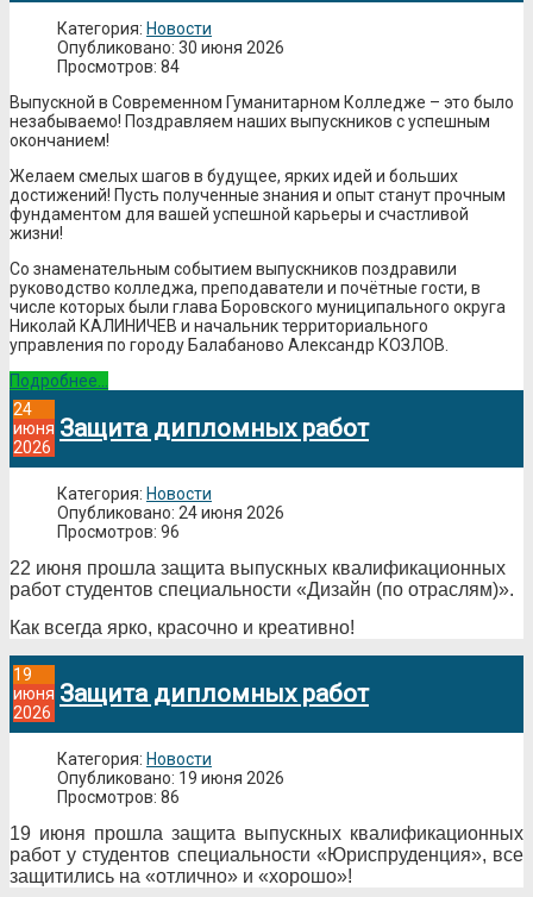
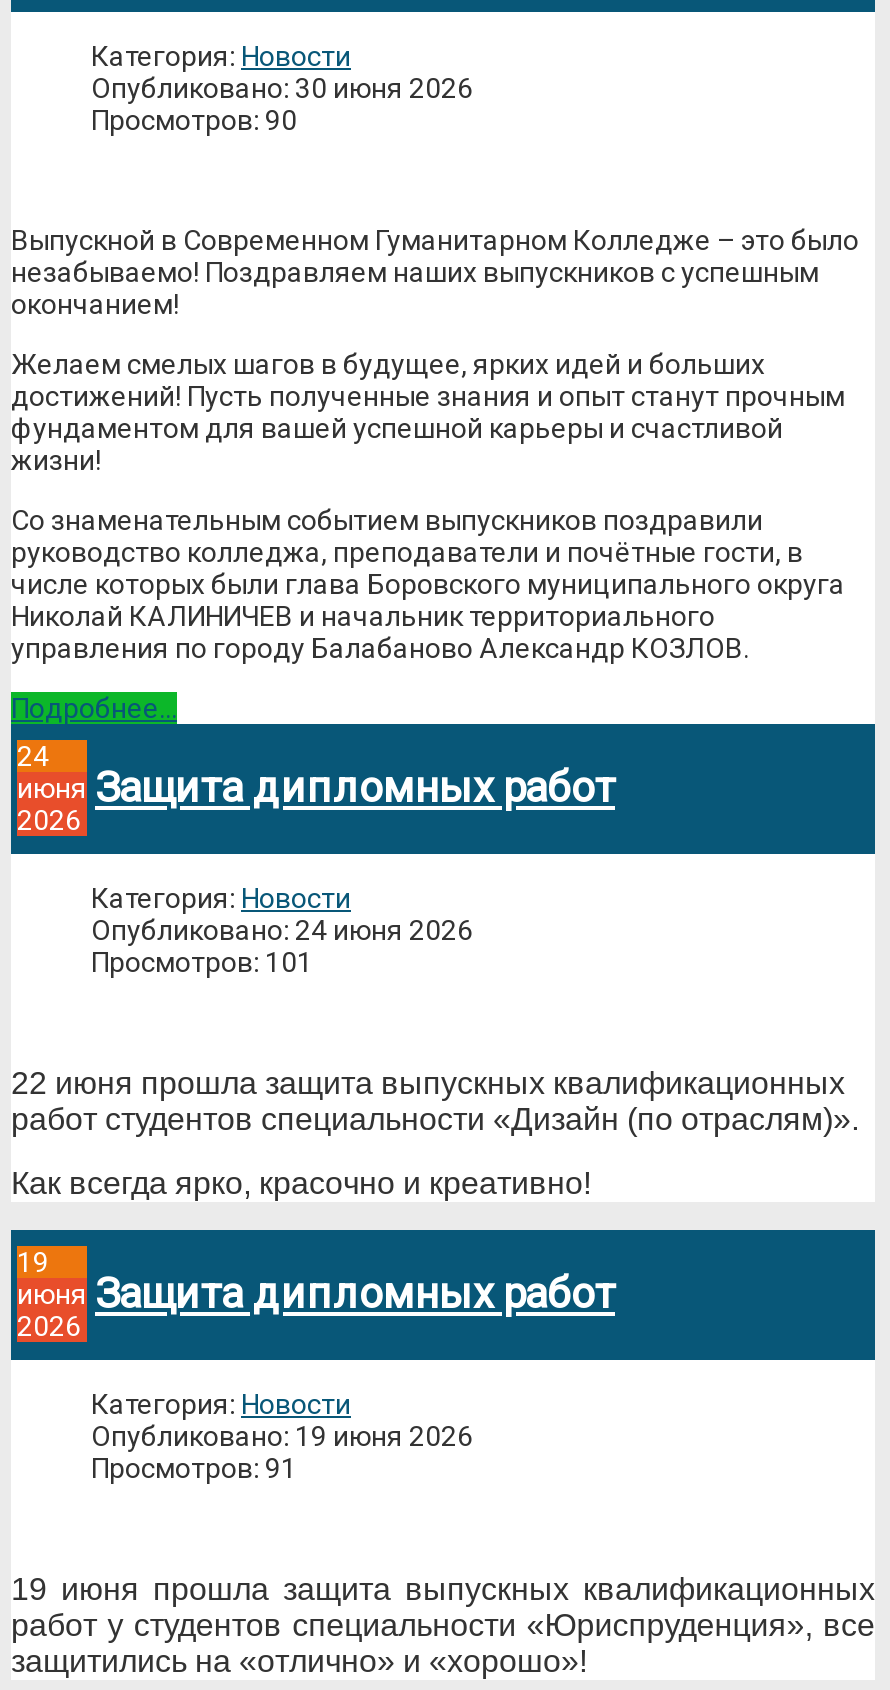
- Просмотров: 84
+ Просмотров: 90

- Просмотров: 96
+ Просмотров: 101

- Просмотров: 86
+ Просмотров: 91
